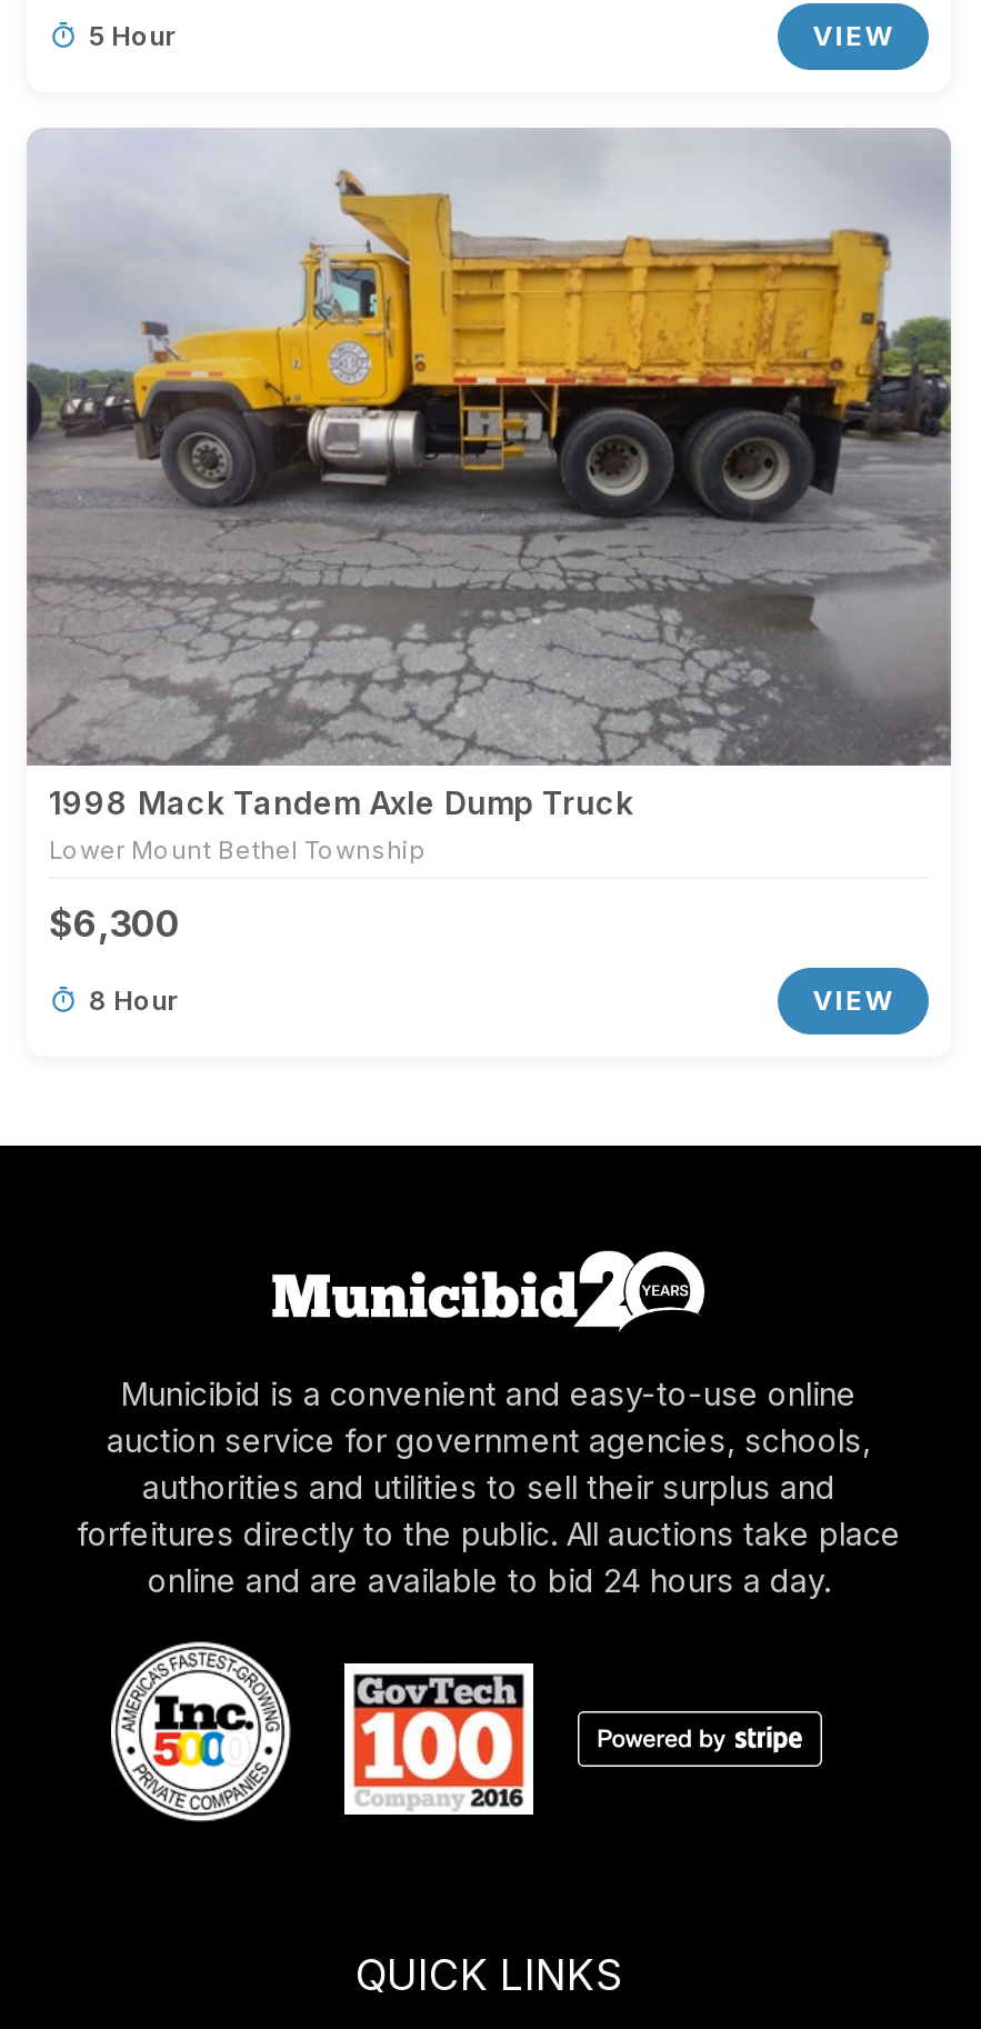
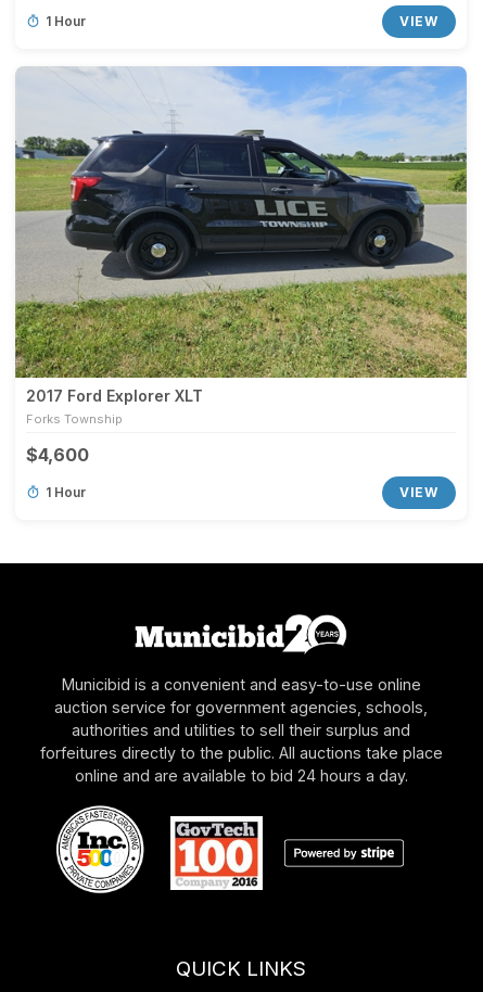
- 5 Hour
+ 1 Hour

- [image]
- 1998 Mack Tandem Axle Dump Truck
- Lower Mount Bethel Township
+ [image]
+ 2017 Ford Explorer XLT
+ Forks Township

- $6,300
+ $4,600

- 8 Hour
+ 1 Hour
